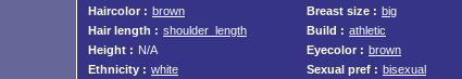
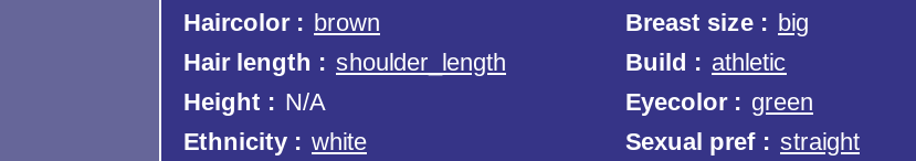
- Eyecolor : brown
+ Eyecolor : green

- Sexual pref : bisexual
+ Sexual pref : straight
